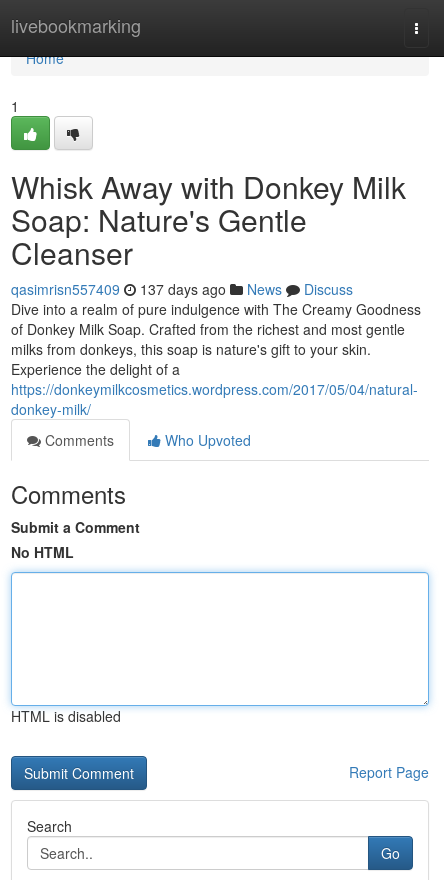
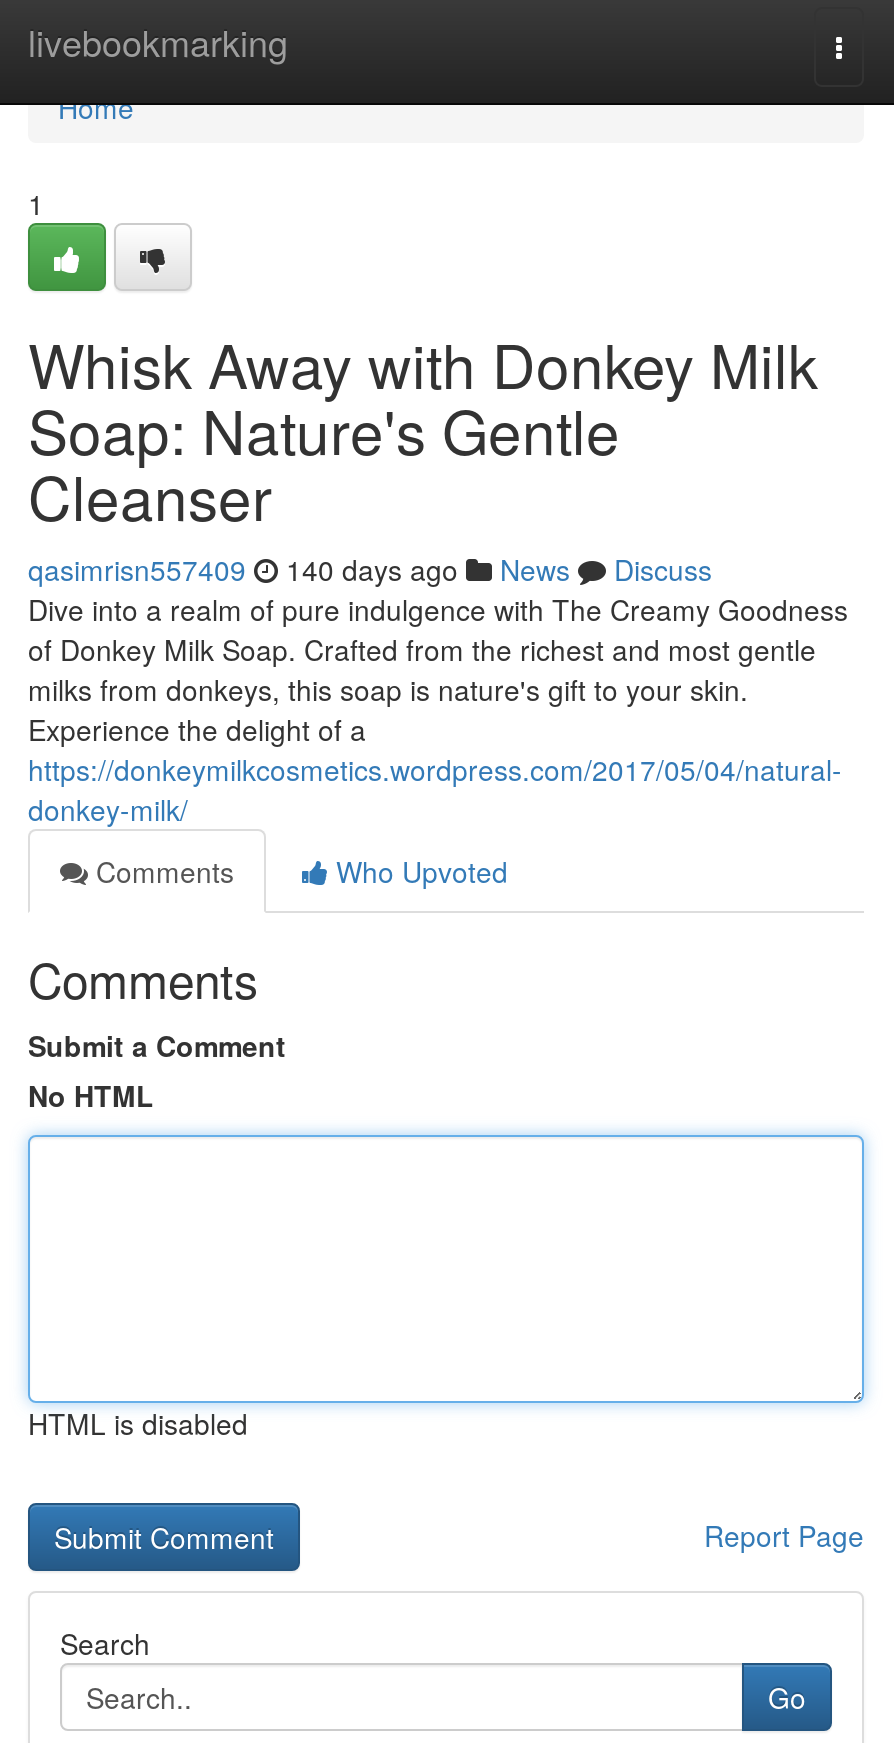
- qasimrisn557409 137 days ago News Discuss
+ qasimrisn557409 140 days ago News Discuss
